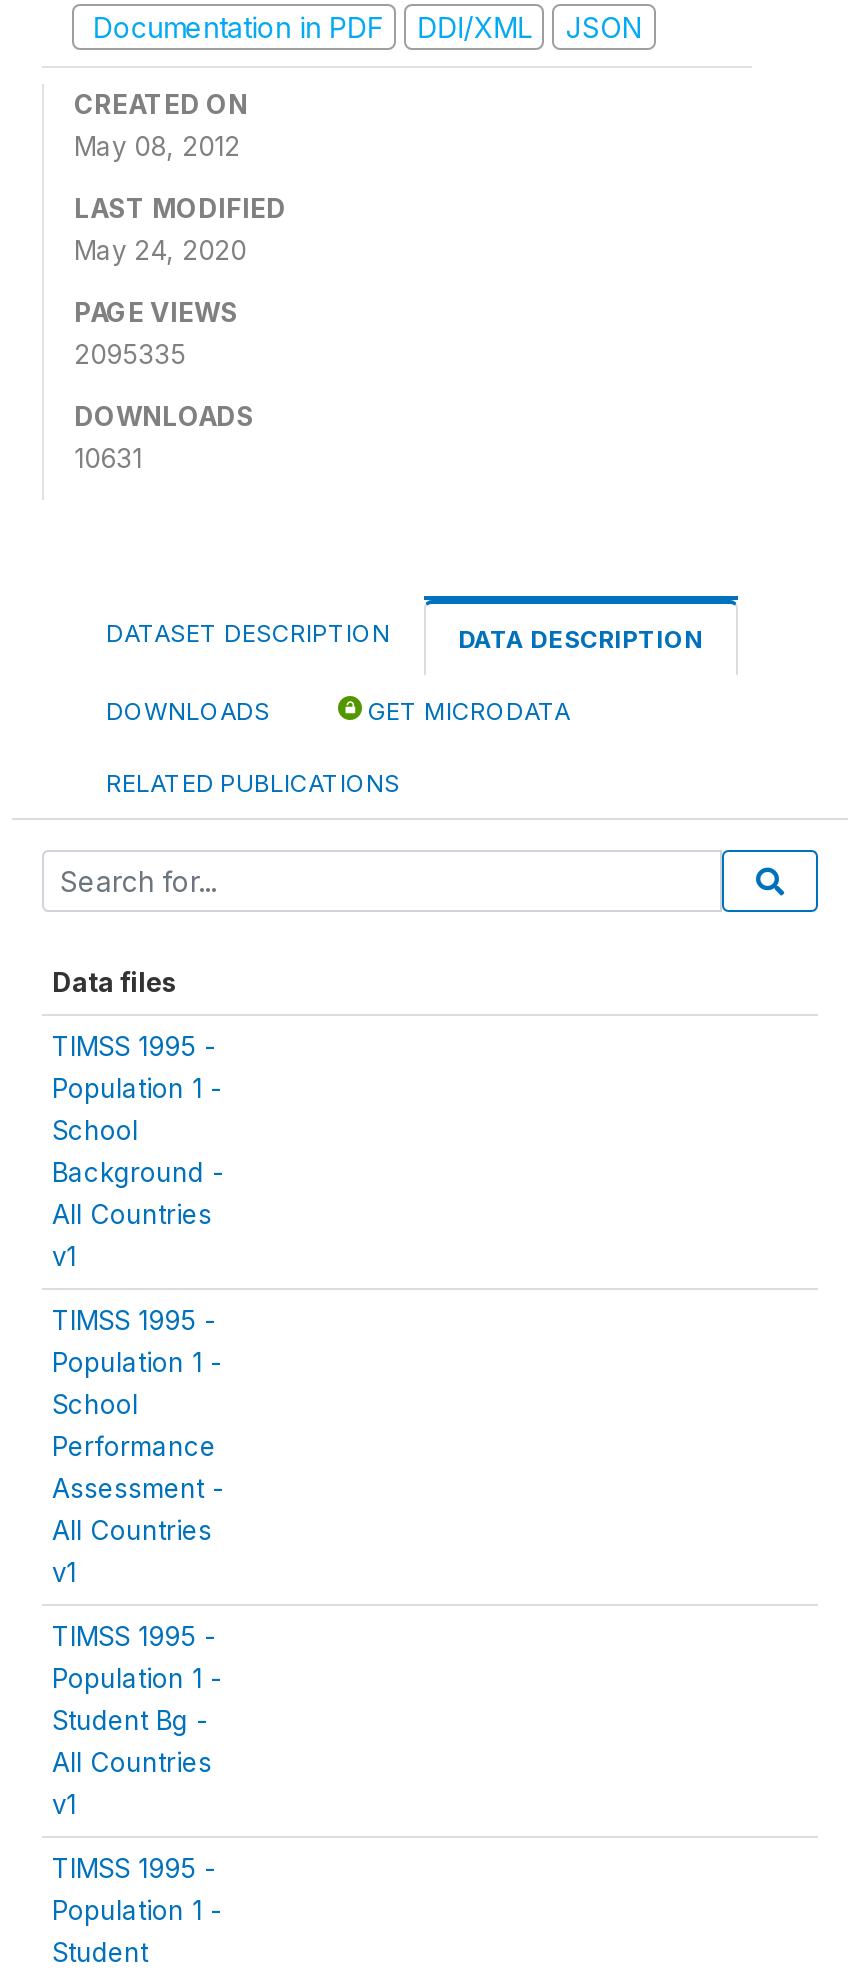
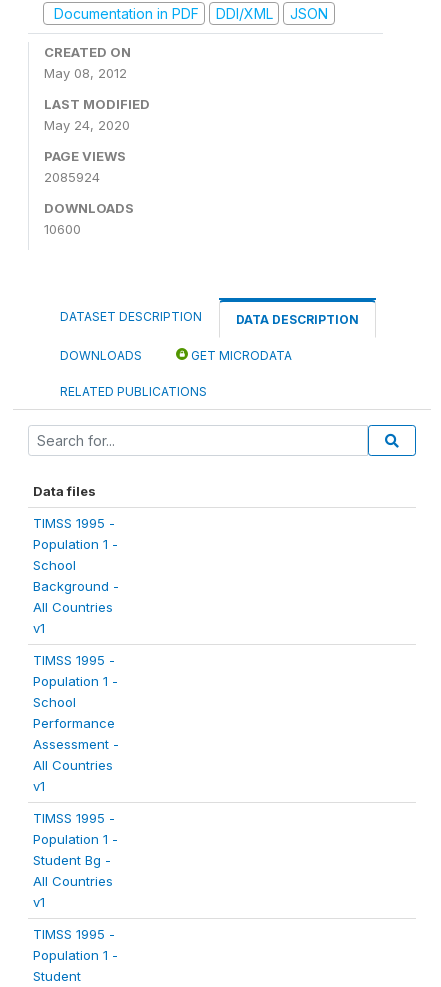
- 2095335
+ 2085924

- 10631
+ 10600
